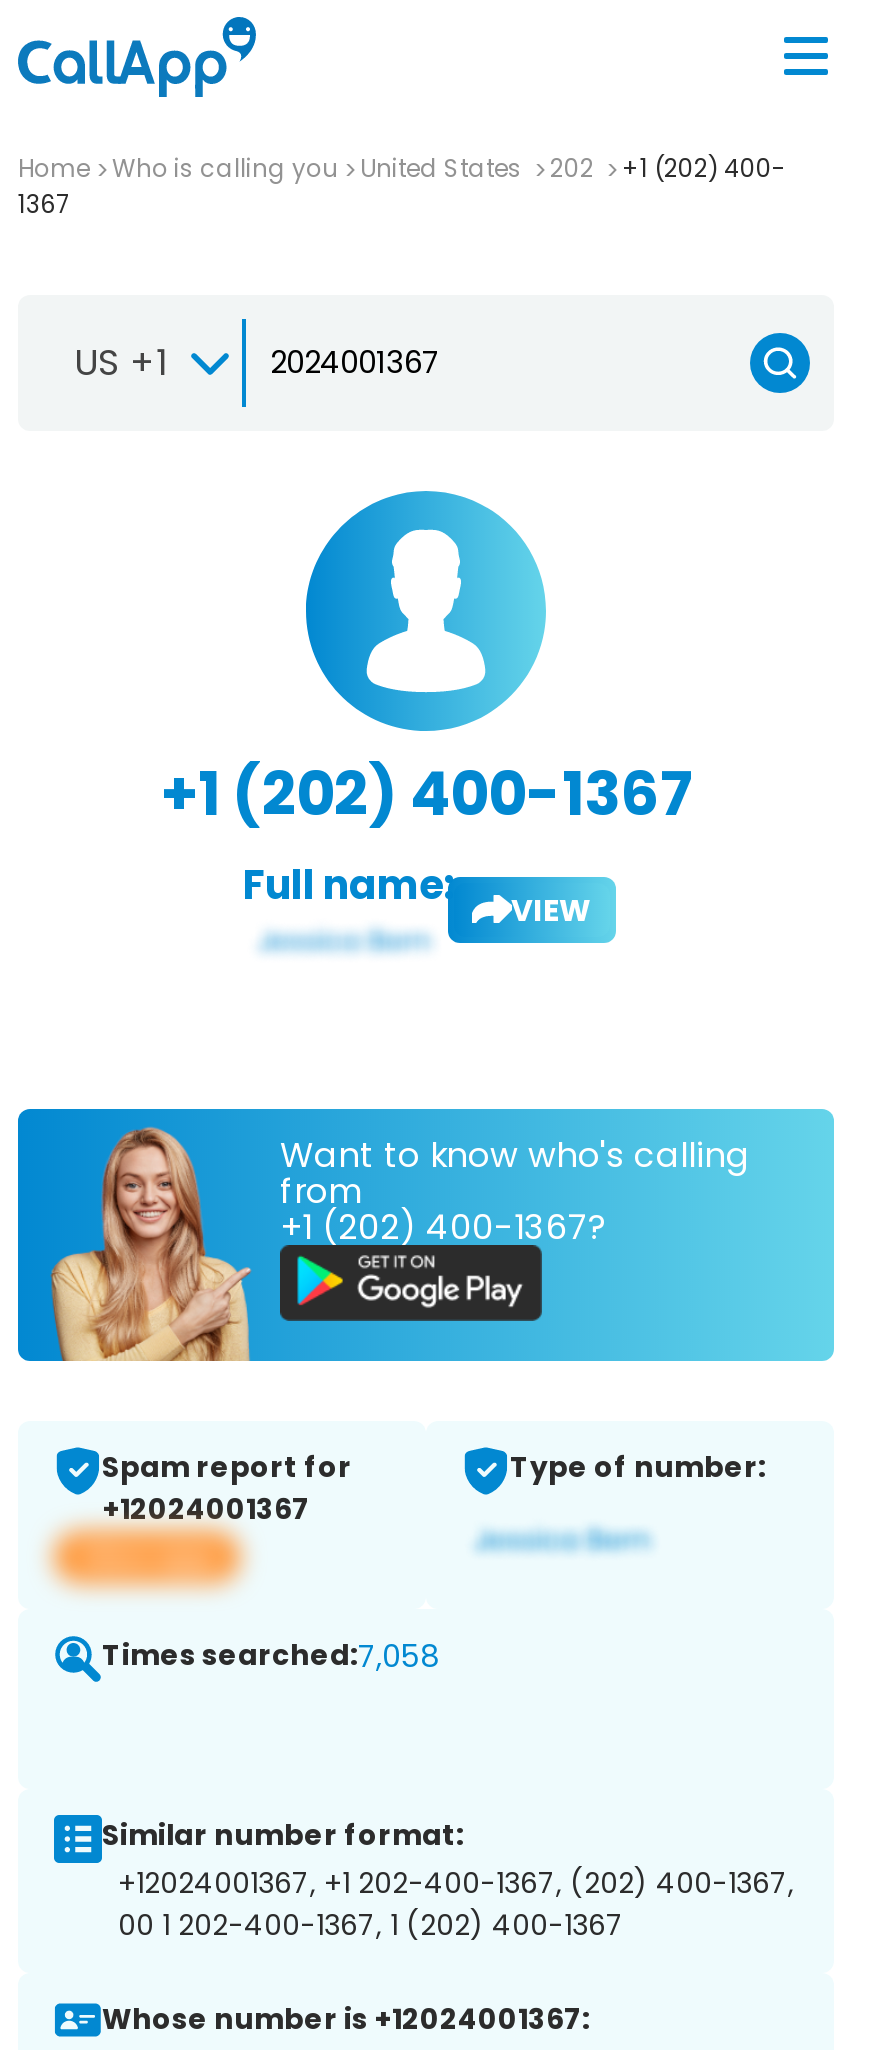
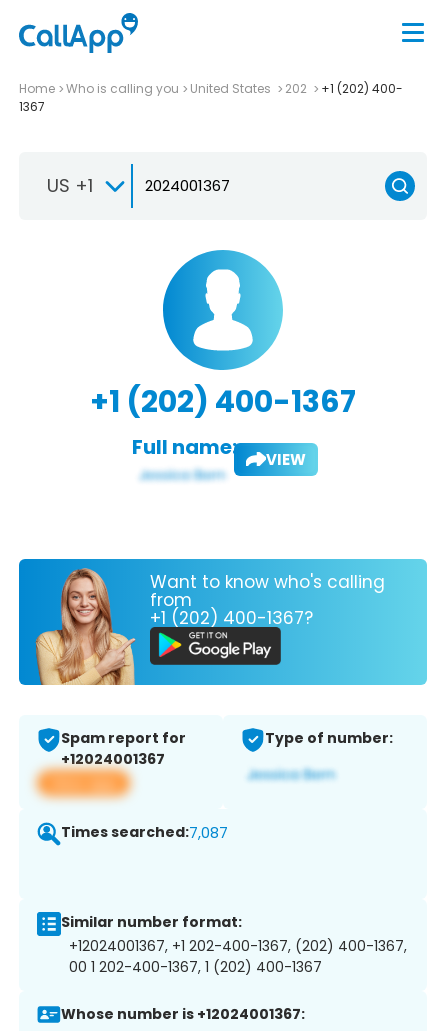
- Times searched:7,058
+ Times searched:7,087
